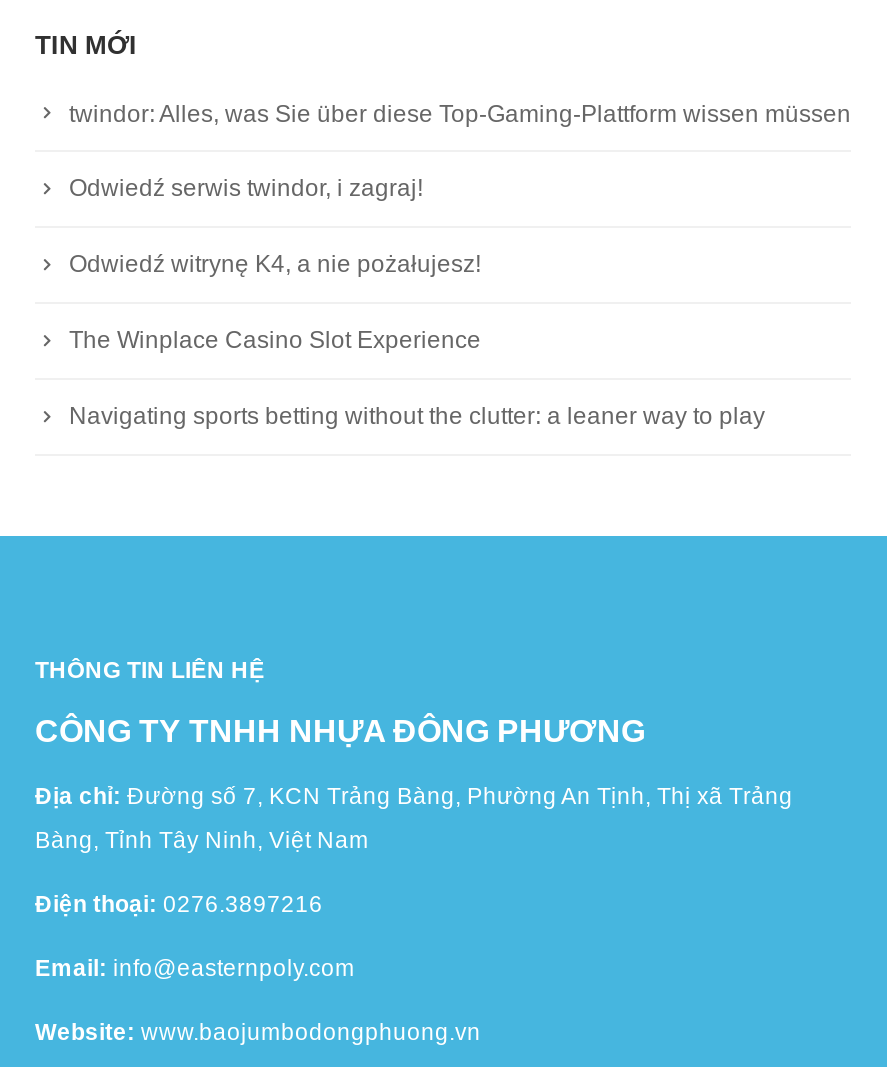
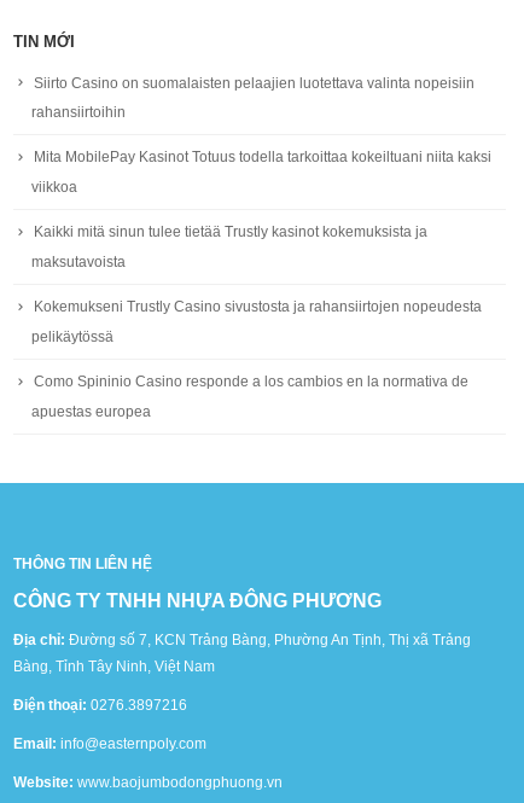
- twindor: Alles, was Sie über diese Top-Gaming-Plattform wissen müssen
- Odwiedź serwis twindor, i zagraj!
- Odwiedź witrynę K4, a nie pożałujesz!
- The Winplace Casino Slot Experience
- Navigating sports betting without the clutter: a leaner way to play
+ Siirto Casino on suomalaisten pelaajien luotettava valinta nopeisiin
+ rahansiirtoihin
+ Mita MobilePay Kasinot Totuus todella tarkoittaa kokeiltuani niita kaksi
+ viikkoa
+ Kaikki mitä sinun tulee tietää Trustly kasinot kokemuksista ja
+ maksutavoista
+ Kokemukseni Trustly Casino sivustosta ja rahansiirtojen nopeudesta
+ pelikäytössä
+ Como Spininio Casino responde a los cambios en la normativa de
+ apuestas europea
